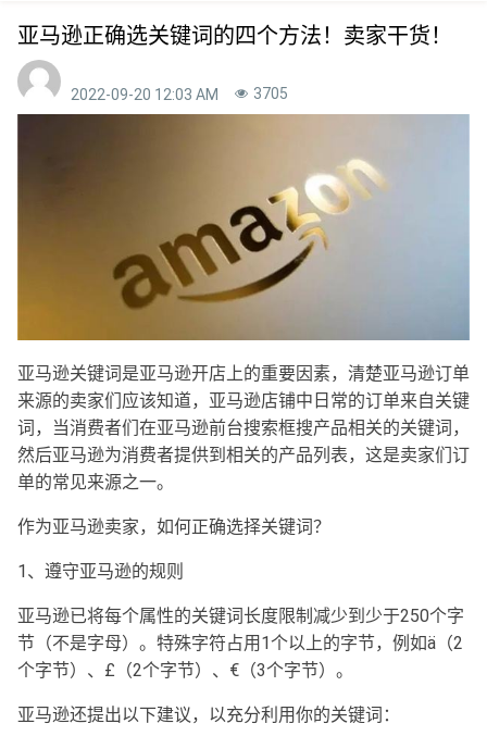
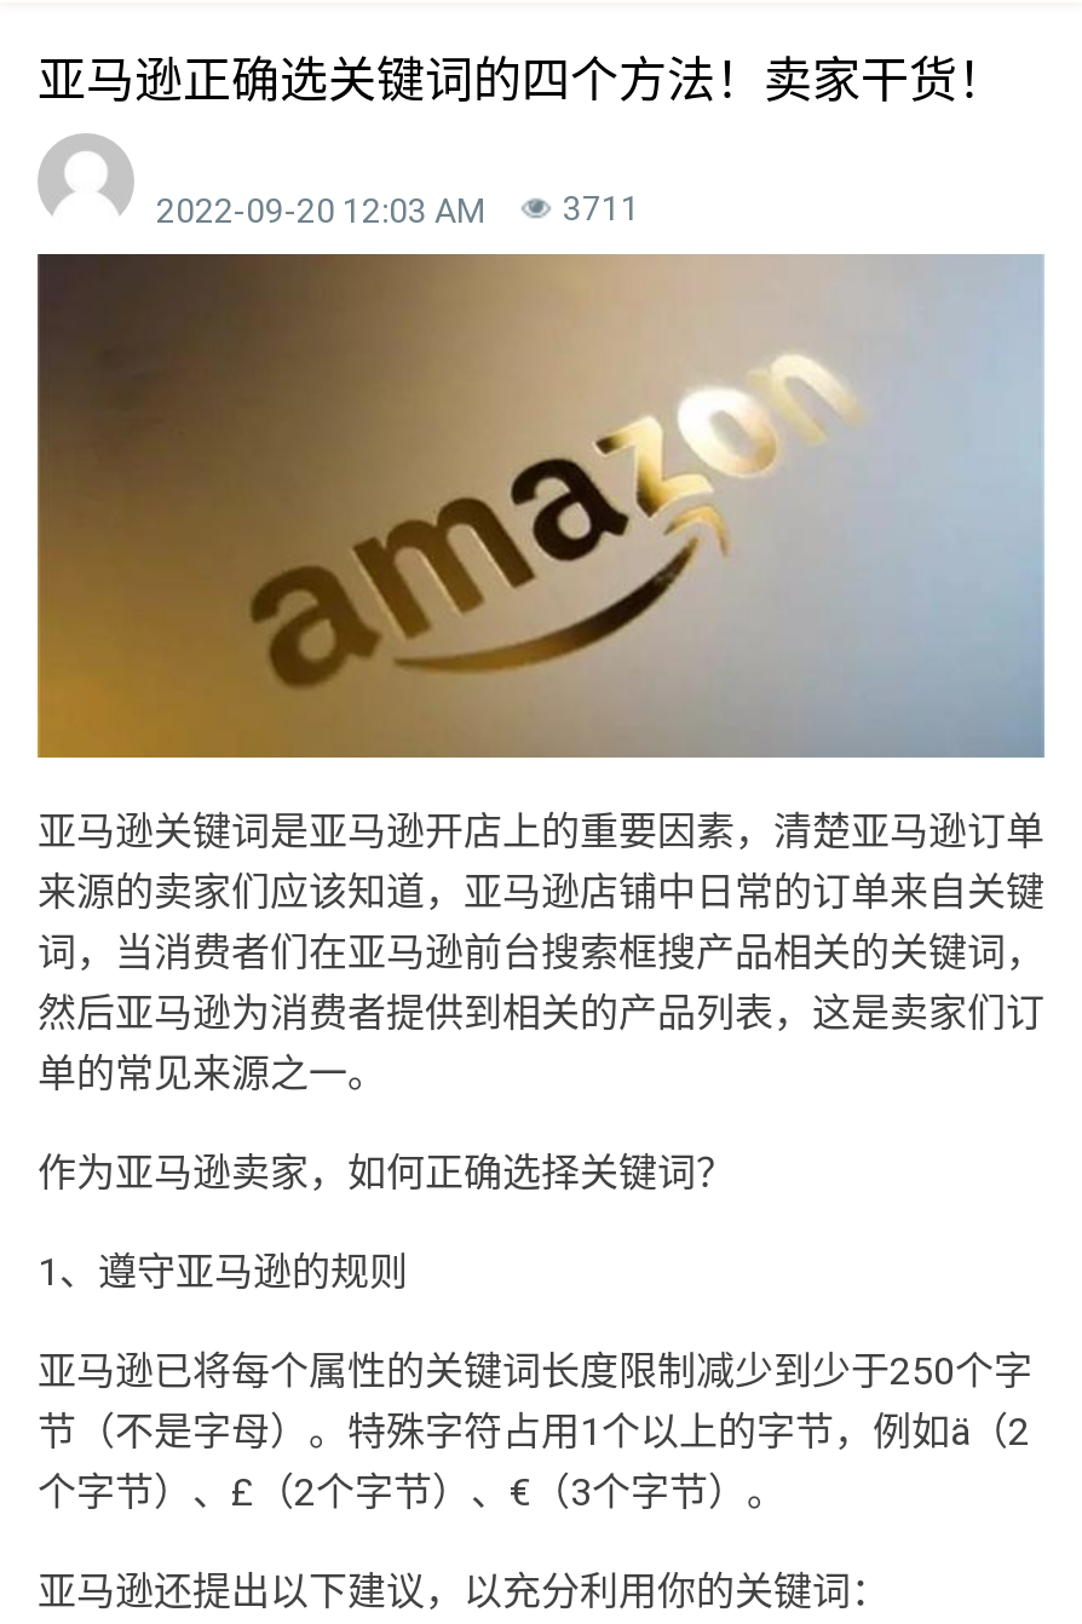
- 2022-09-20 12:03 AM 3705
+ 2022-09-20 12:03 AM 3711
